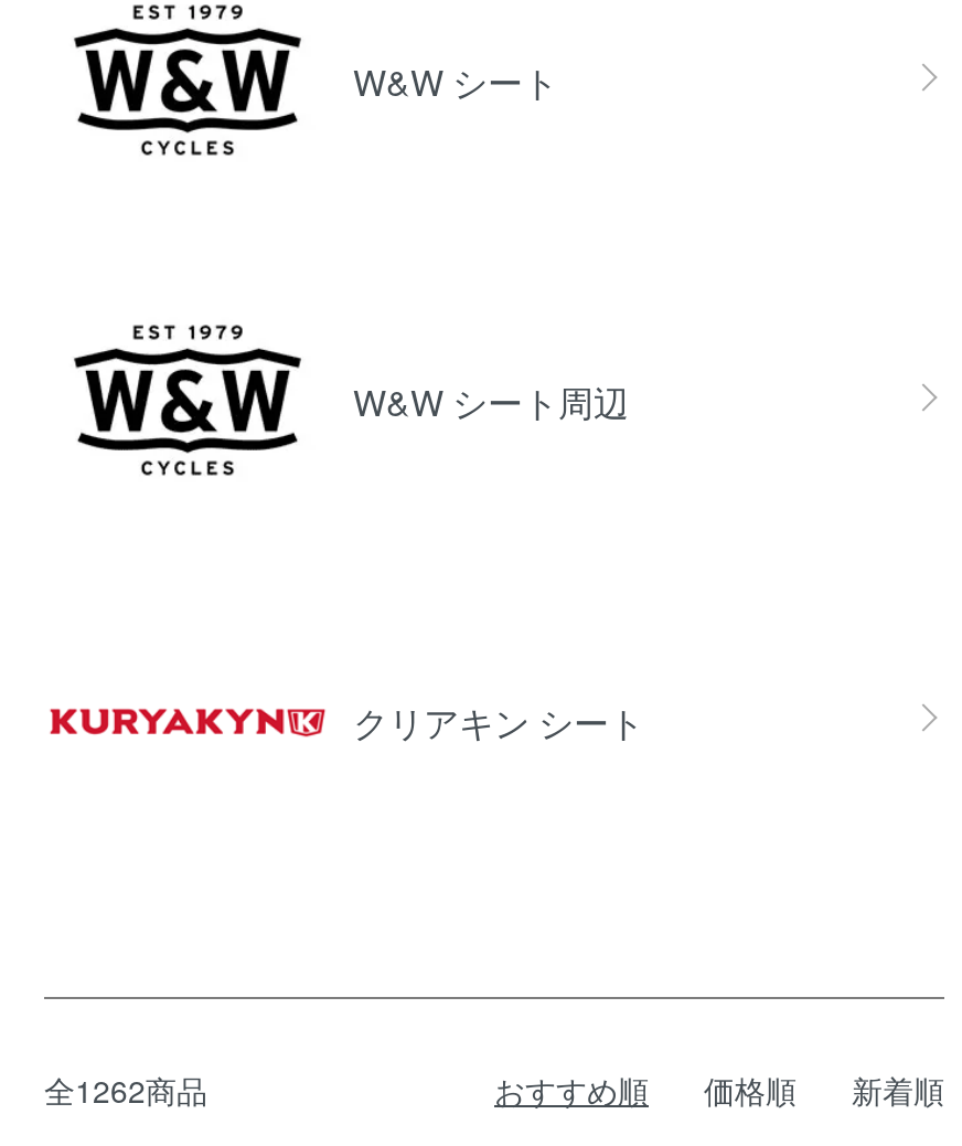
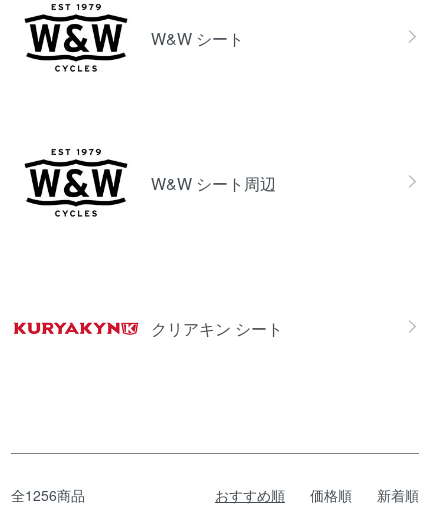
- 全1262商品
+ 全1256商品
